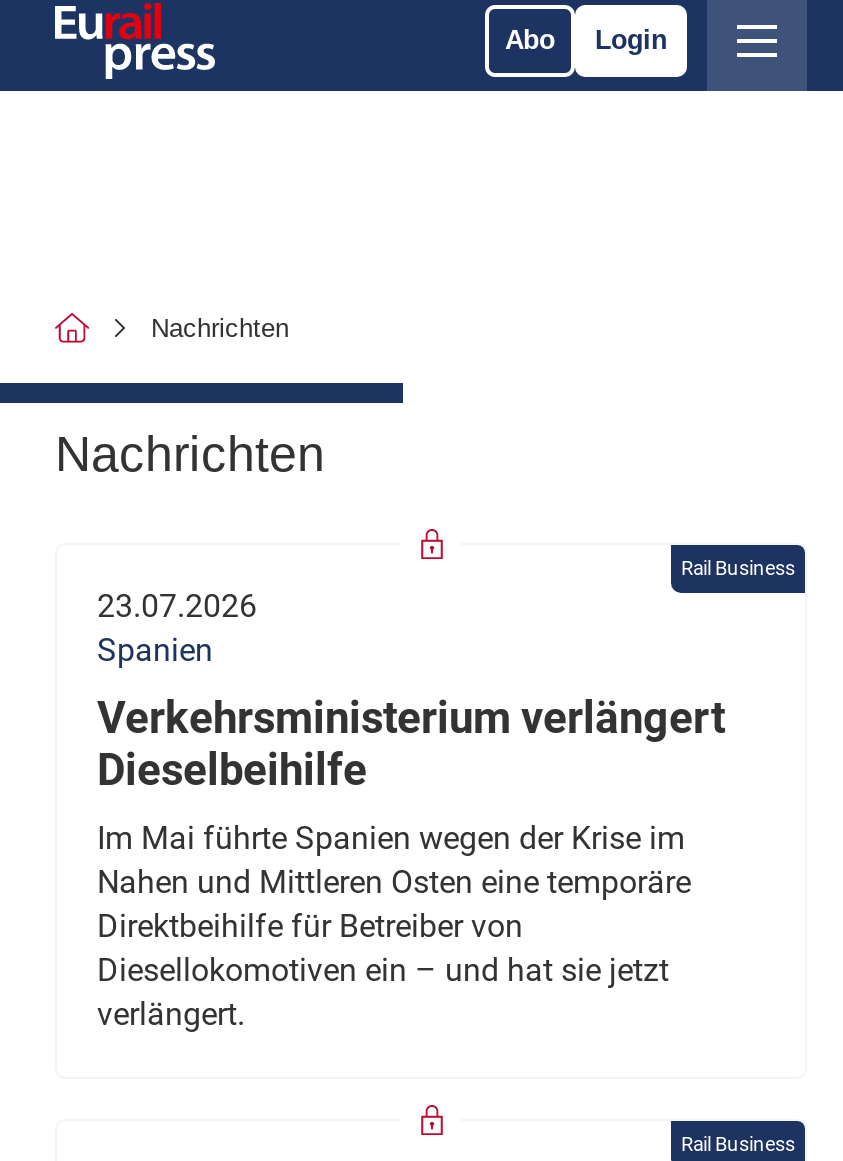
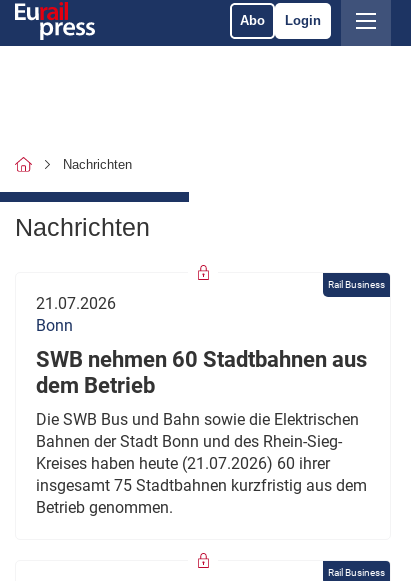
- 23.07.2026
- Spanien
+ 21.07.2026
+ Bonn

- Verkehrsministerium verlängert
- Dieselbeihilfe
+ SWB nehmen 60 Stadtbahnen aus
+ dem Betrieb

- Im Mai führte Spanien wegen der Krise im
- Nahen und Mittleren Osten eine temporäre
- Direktbeihilfe für Betreiber von
- Diesellokomotiven ein – und hat sie jetzt
- verlängert.
+ Die SWB Bus und Bahn sowie die Elektrischen
+ Bahnen der Stadt Bonn und des Rhein-Sieg-
+ Kreises haben heute (21.07.2026) 60 ihrer
+ insgesamt 75 Stadtbahnen kurzfristig aus dem
+ Betrieb genommen.
